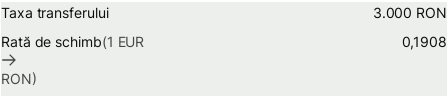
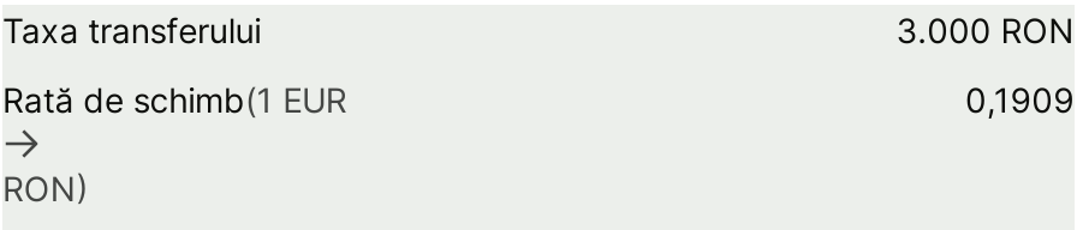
- 0,1908
+ 0,1909
